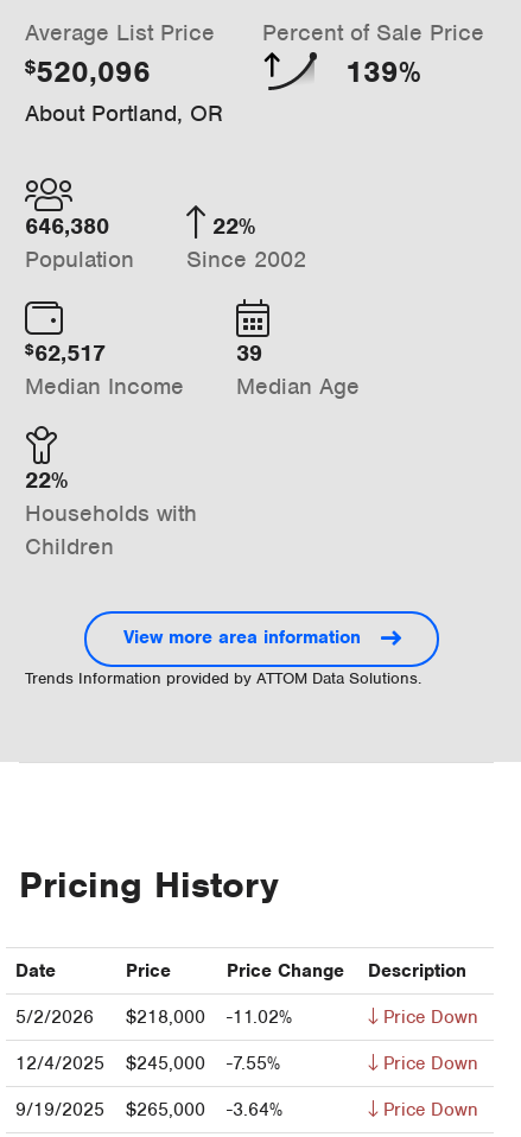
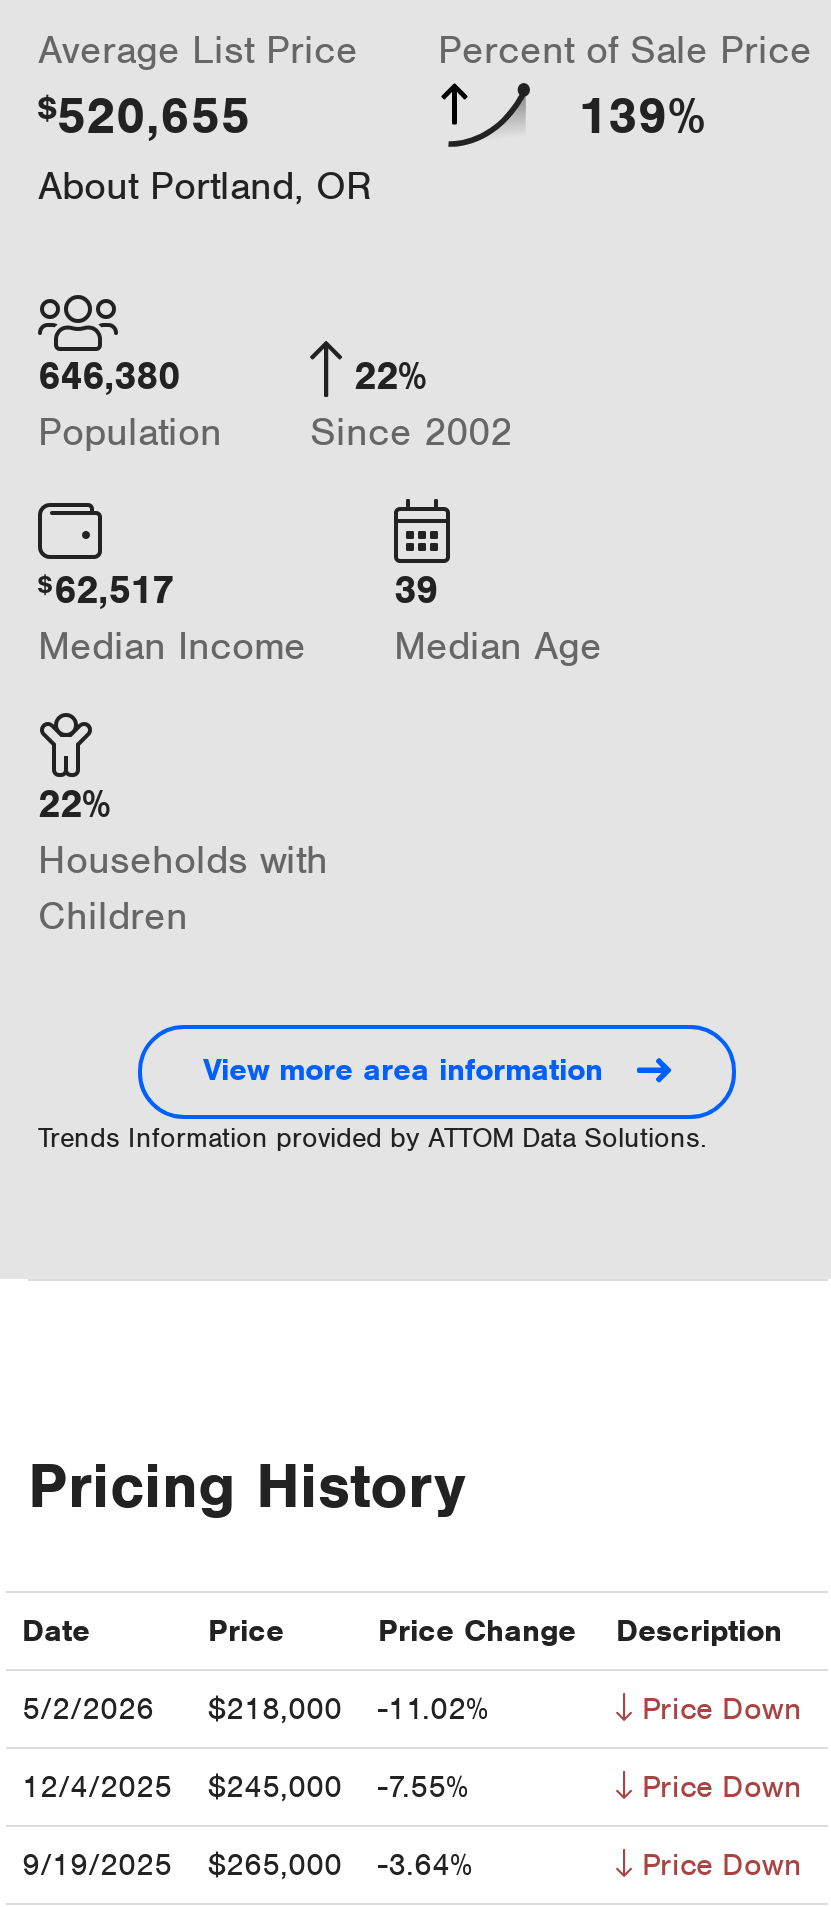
- $520,096
+ $520,655
